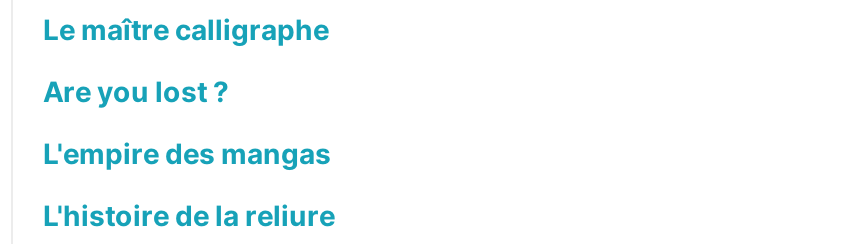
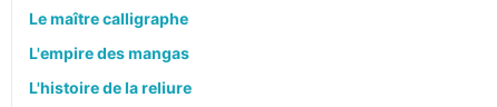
- Are you lost ?
